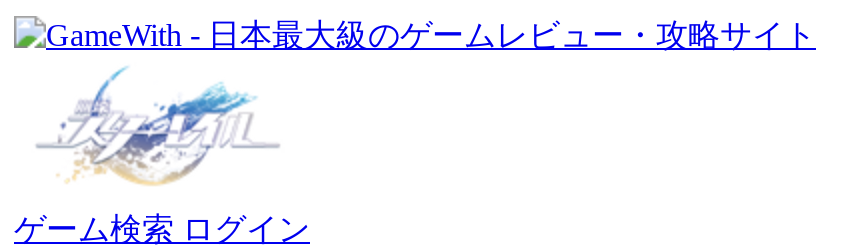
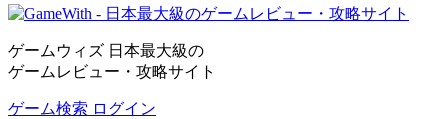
+ ゲームウィズ 日本最大級の
+ ゲームレビュー・攻略サイト
